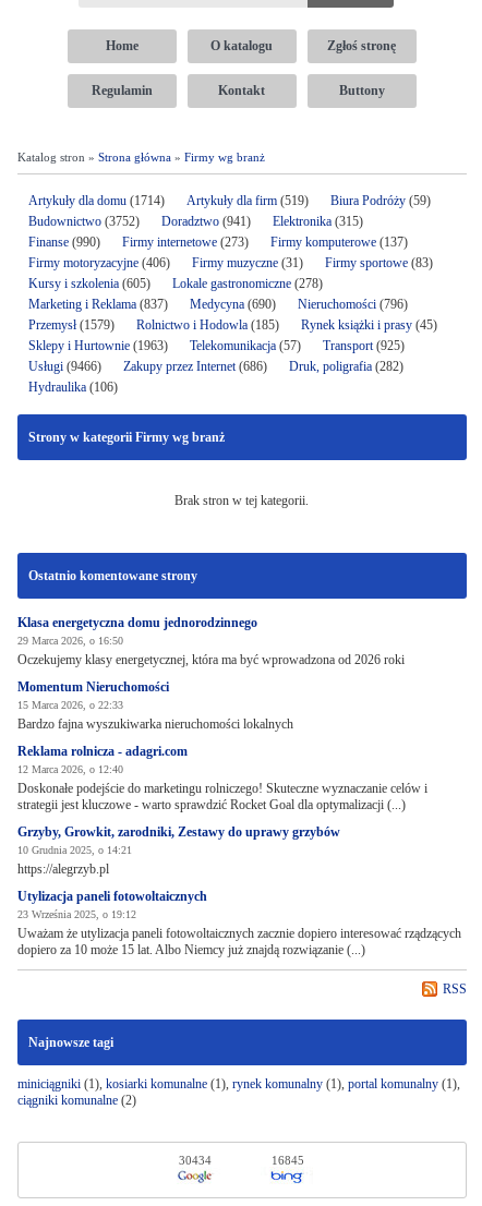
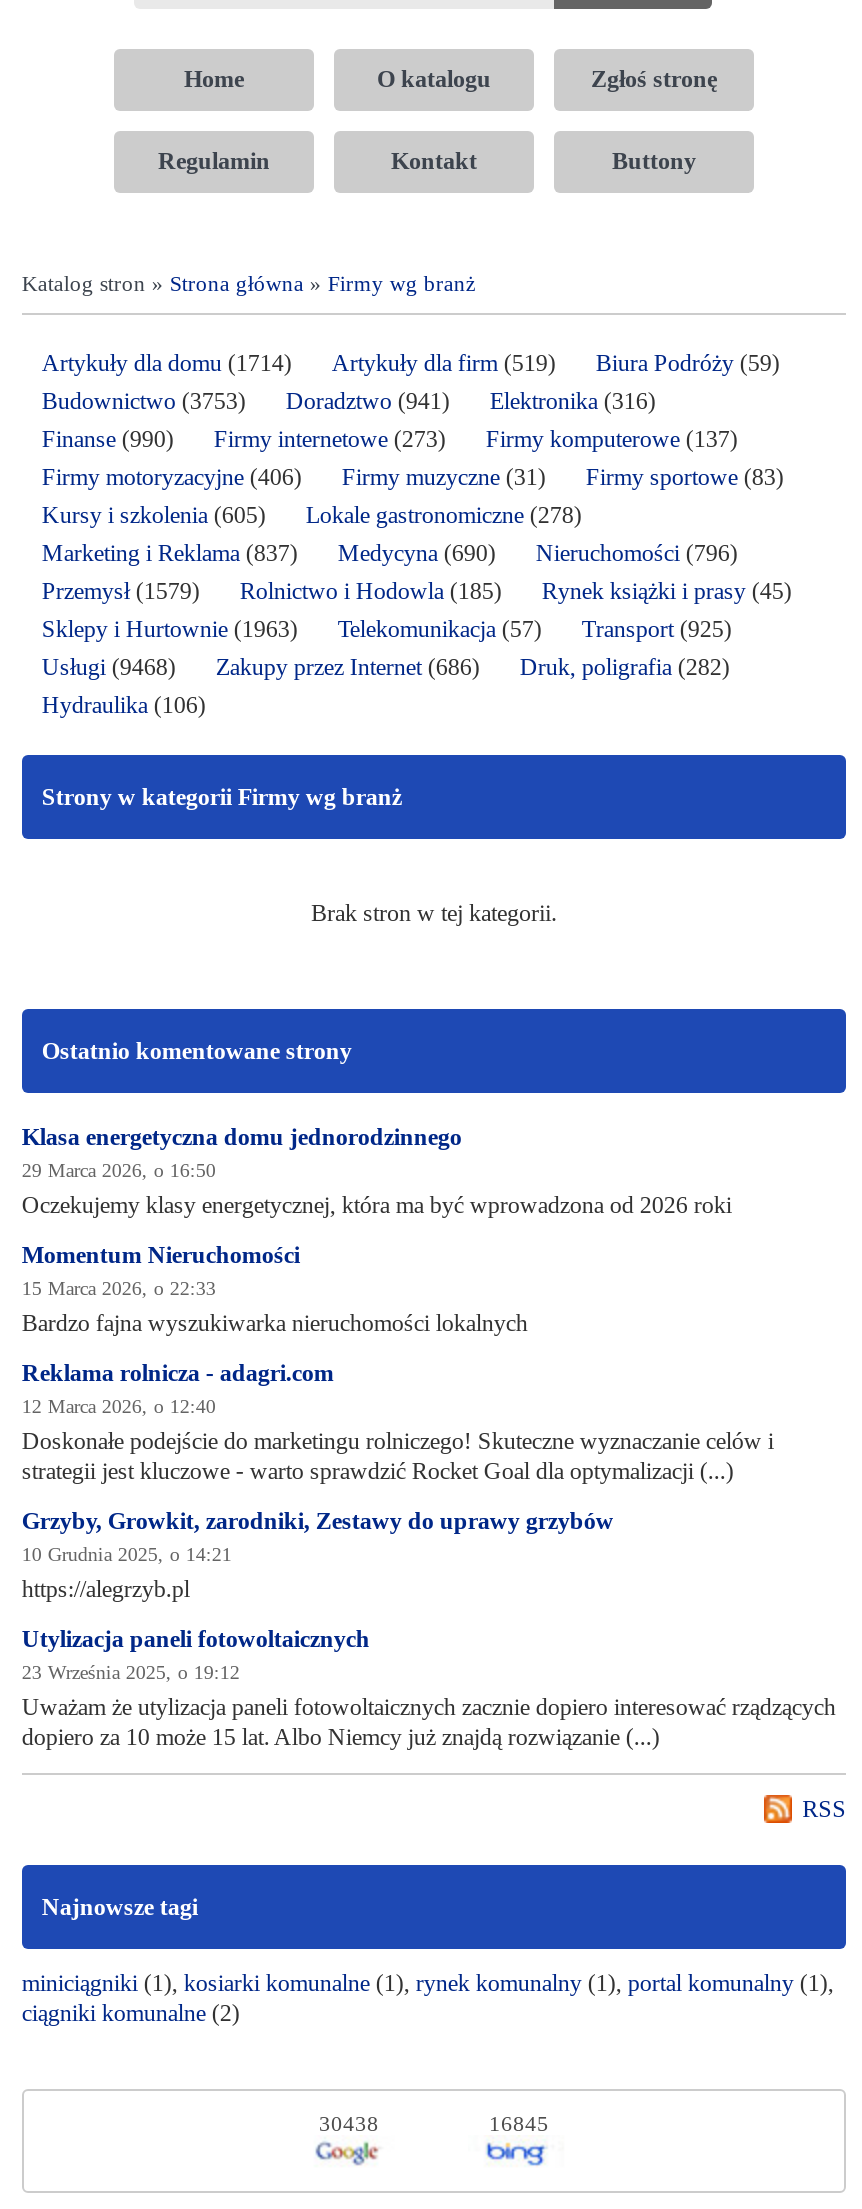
- Budownictwo (3752)
+ Budownictwo (3753)

- Elektronika (315)
+ Elektronika (316)

- Usługi (9466) Zakupy przez Internet (686) Druk, poligrafia (282)
+ Usługi (9468) Zakupy przez Internet (686) Druk, poligrafia (282)

- 30434
+ 30438
